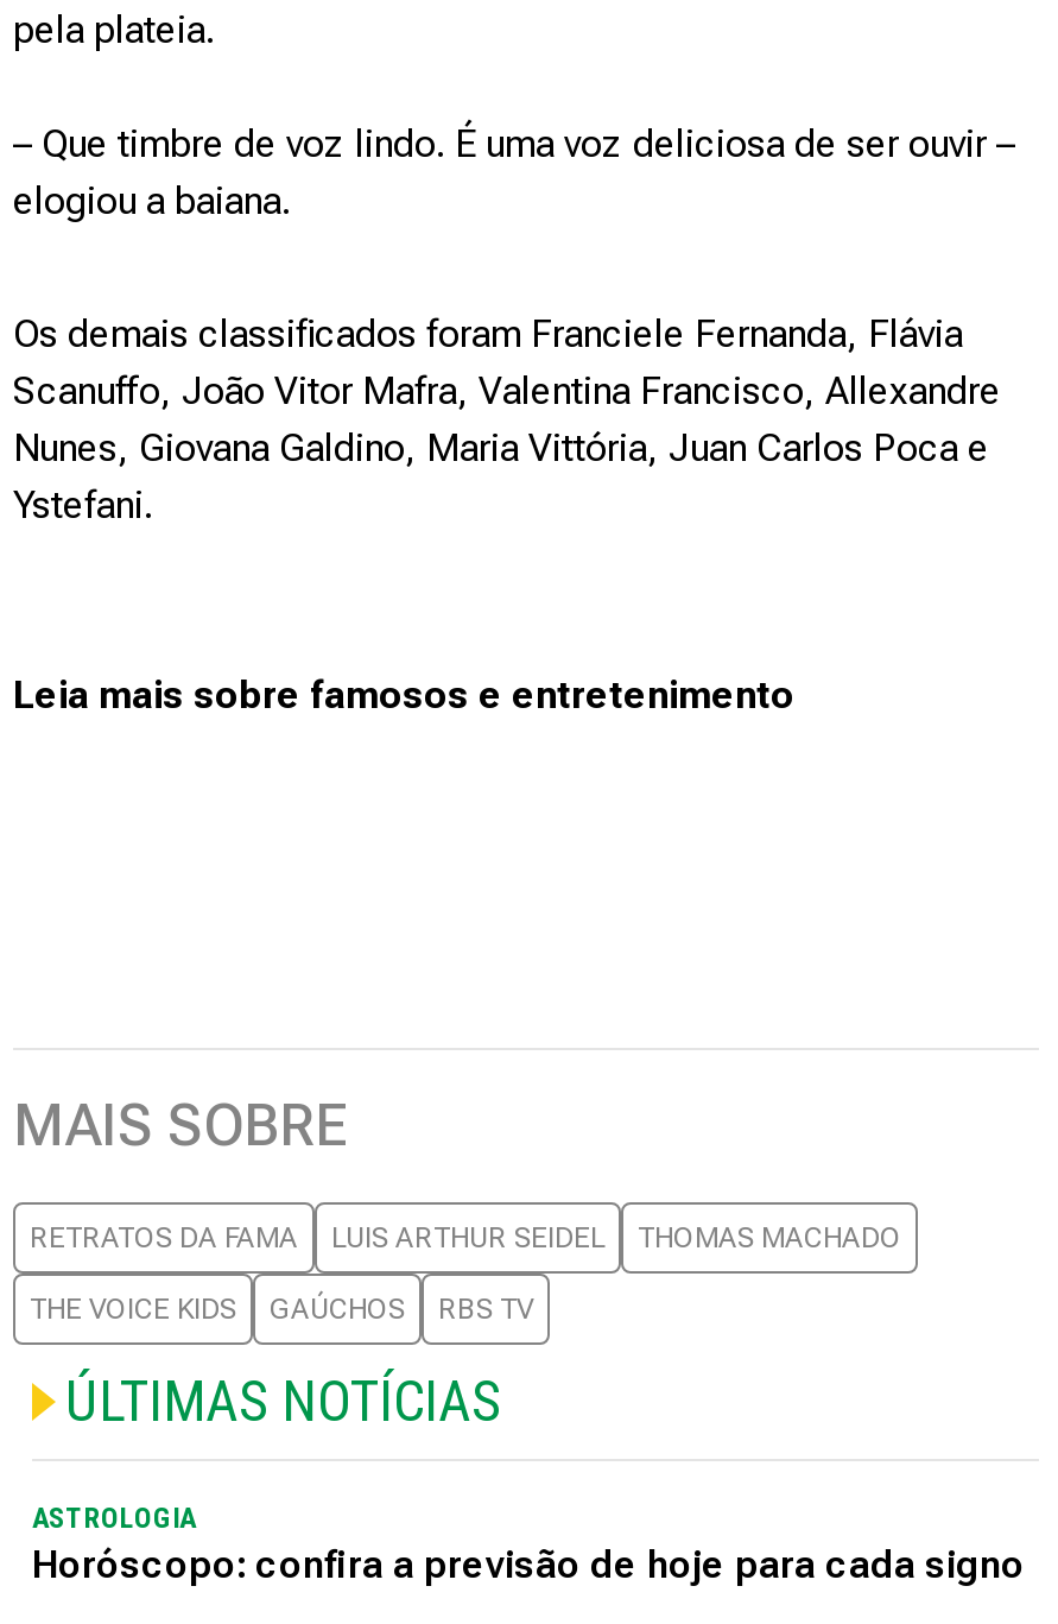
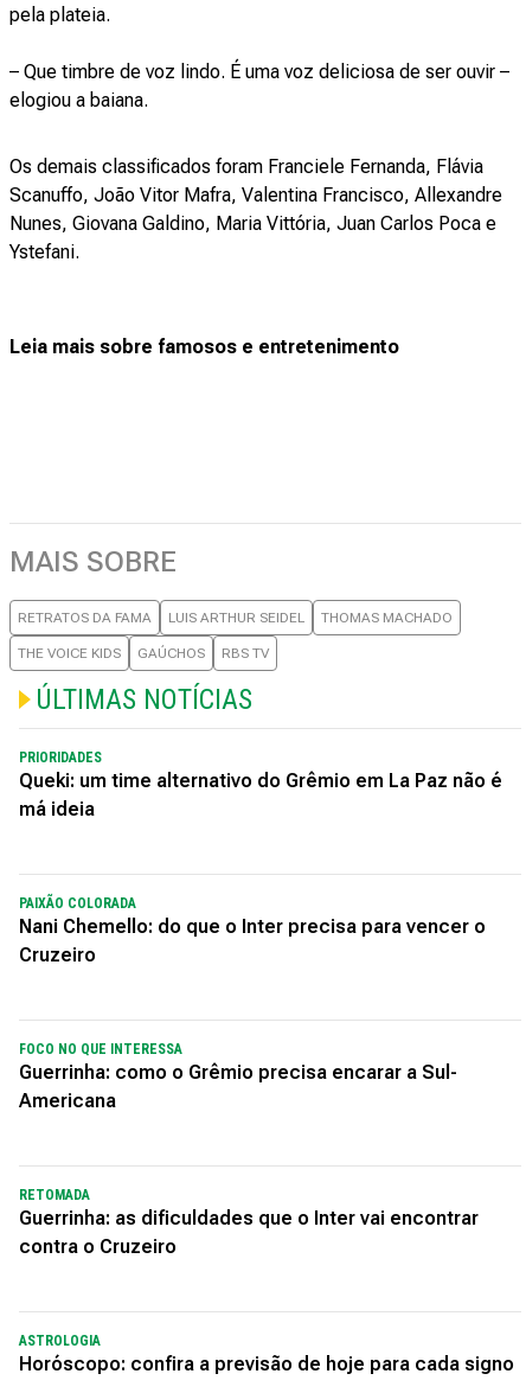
+ PRIORIDADES
+ Queki: um time alternativo do Grêmio em La Paz não é
+ má ideia

+ PAIXÃO COLORADA
+ Nani Chemello: do que o Inter precisa para vencer o
+ Cruzeiro

+ FOCO NO QUE INTERESSA
+ Guerrinha: como o Grêmio precisa encarar a Sul-
+ Americana

+ RETOMADA
+ Guerrinha: as dificuldades que o Inter vai encontrar
+ contra o Cruzeiro
